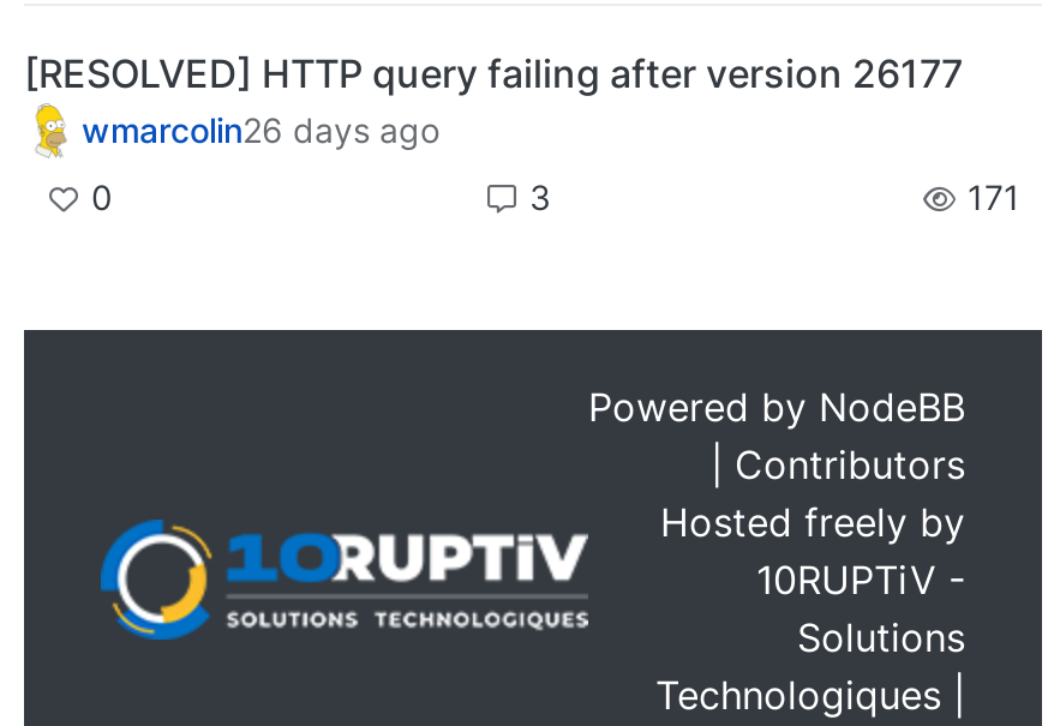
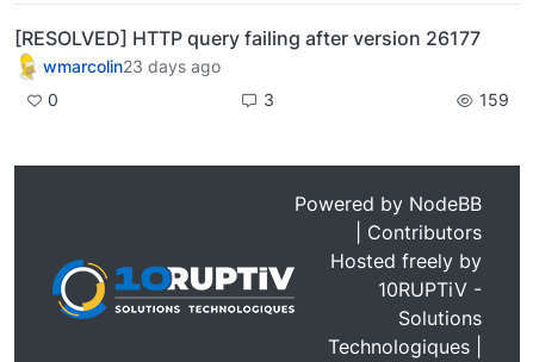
- wmarcolin26 days ago
+ wmarcolin23 days ago

- 171
+ 159
